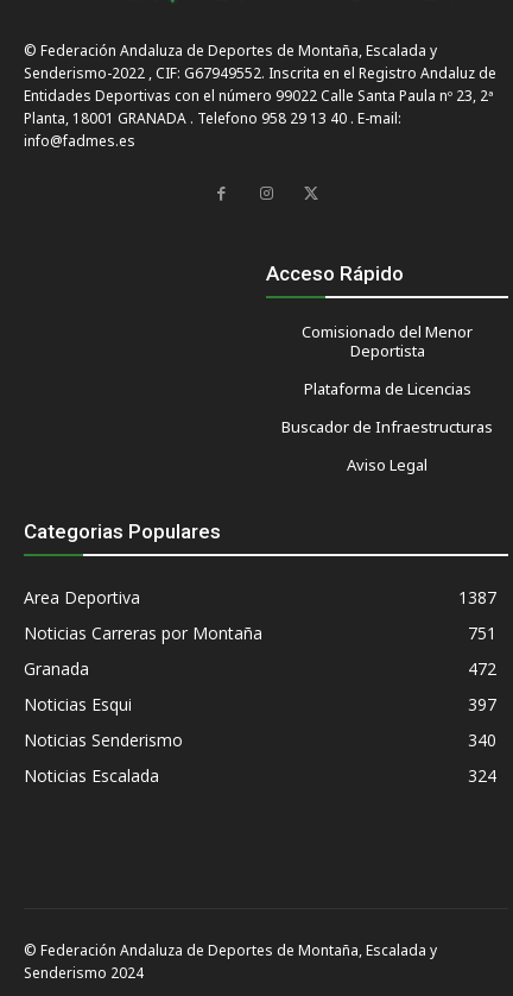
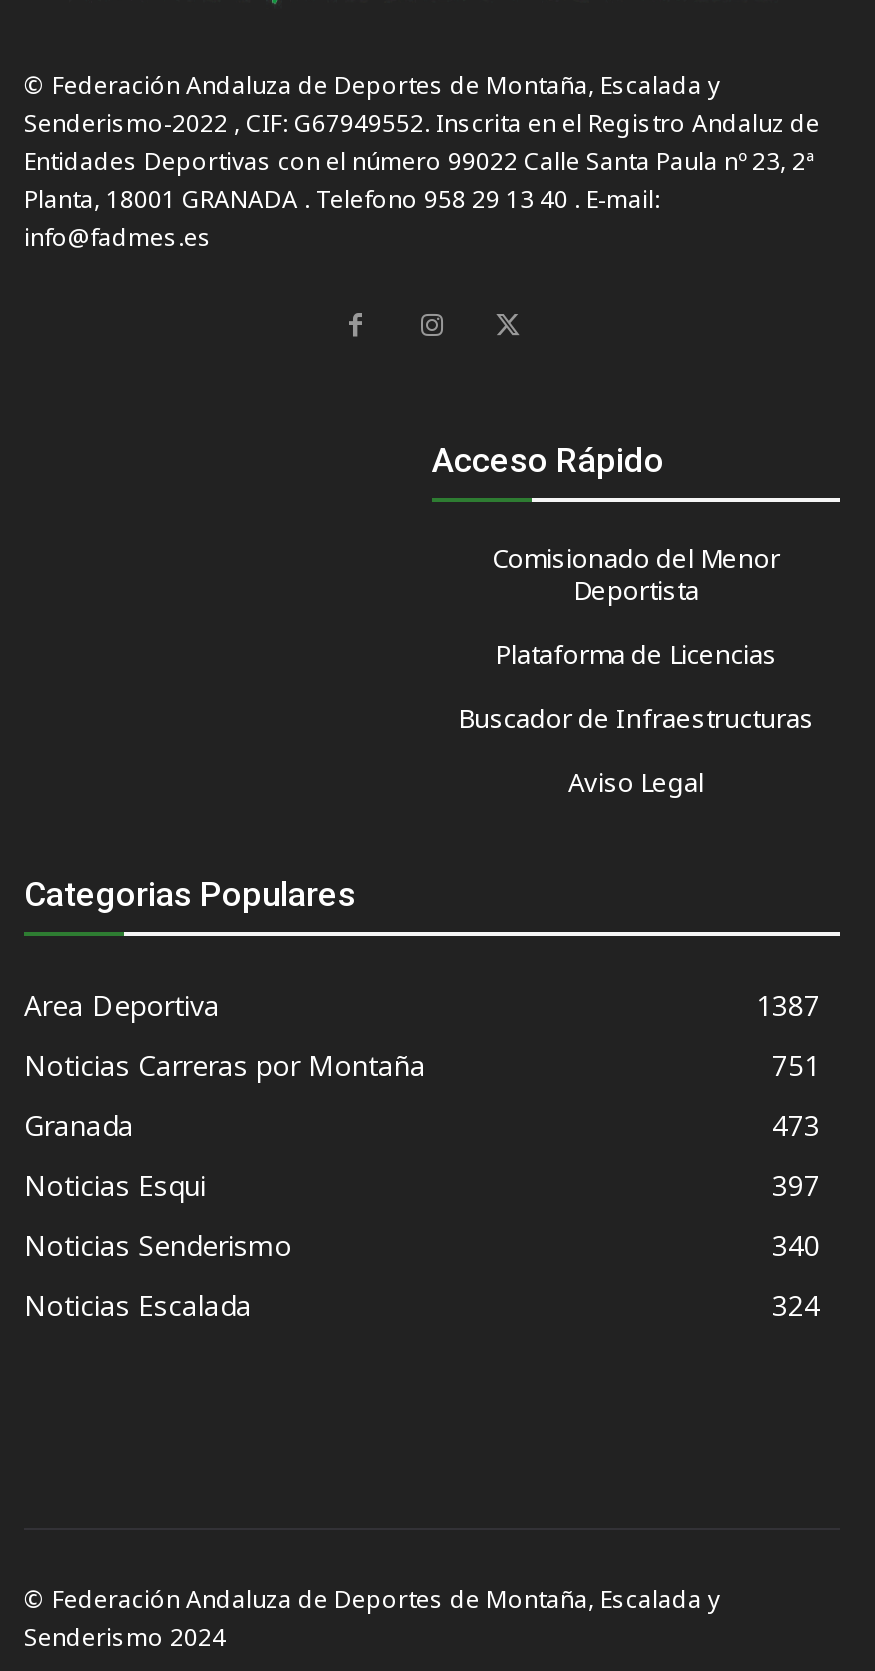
- 472
+ 473
